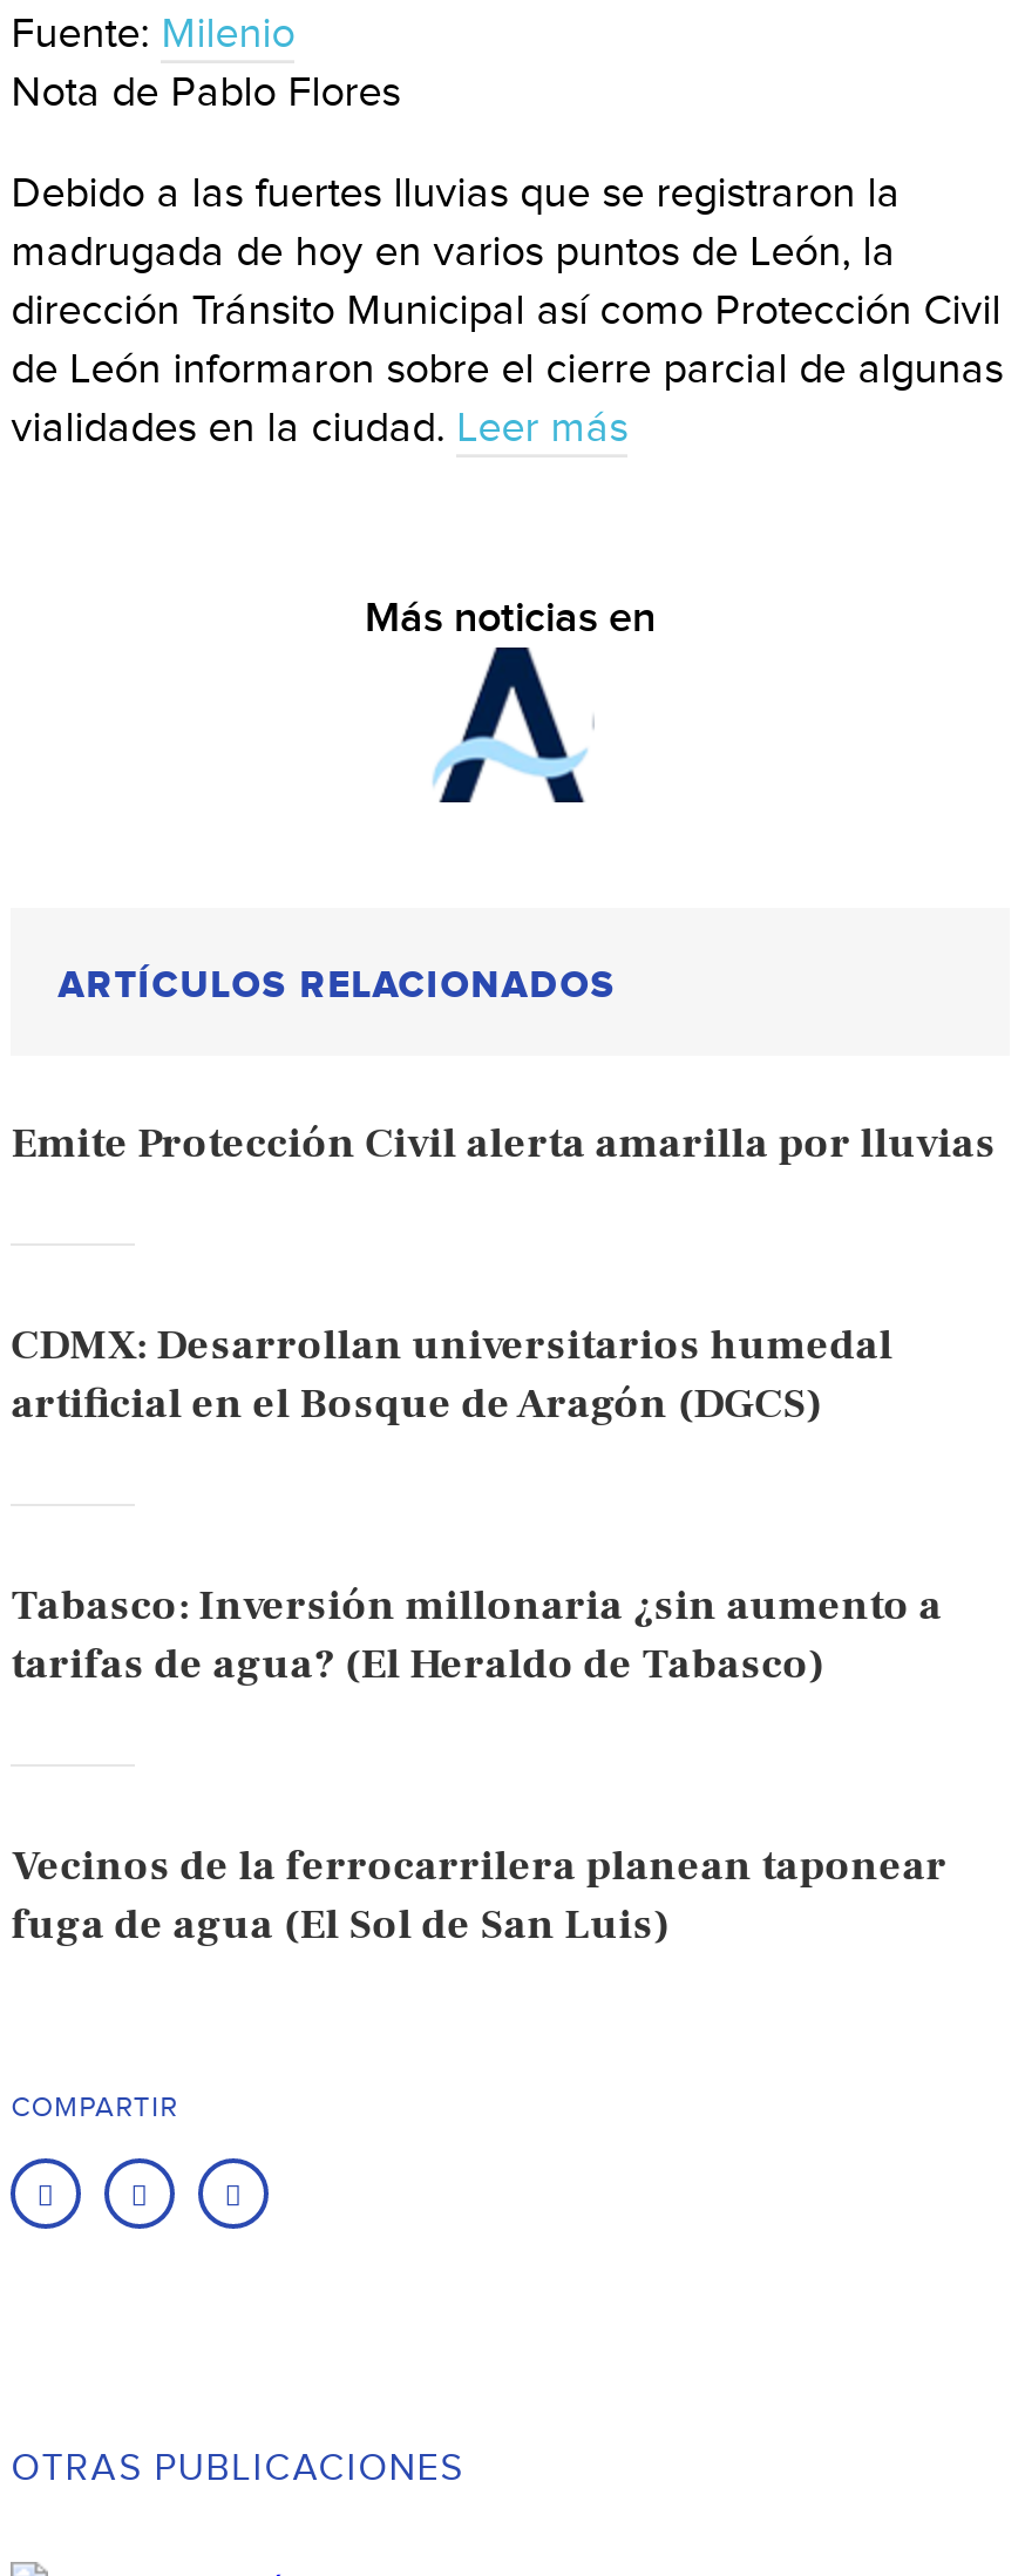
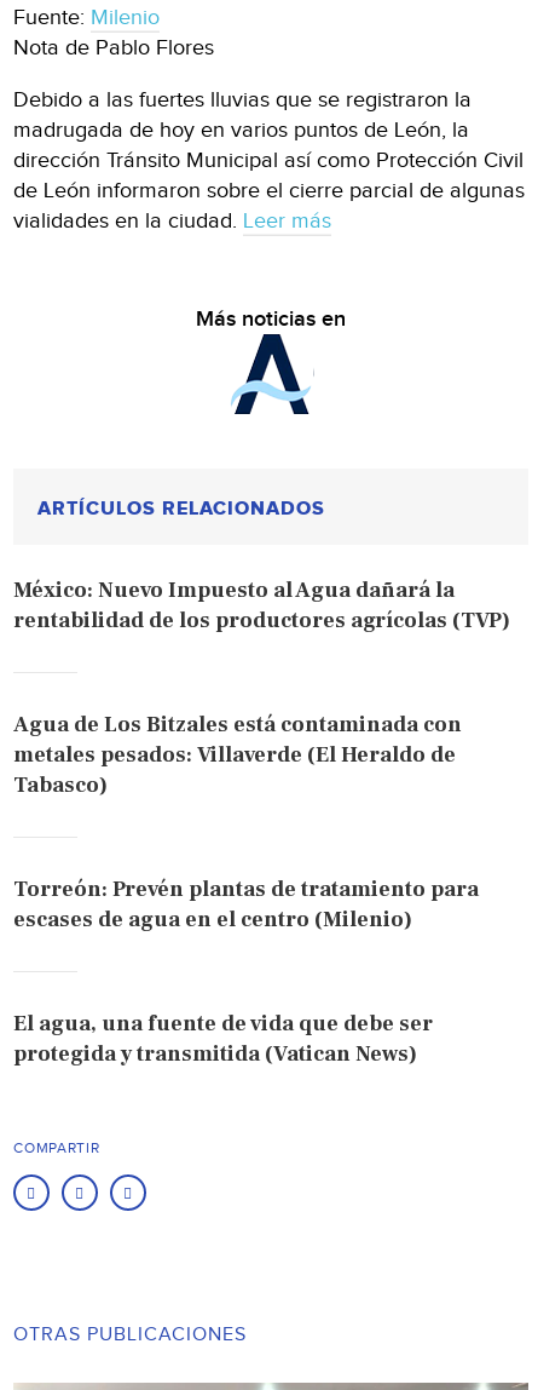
- Emite Protección Civil alerta amarilla por lluvias
+ México: Nuevo Impuesto al Agua dañará la
+ rentabilidad de los productores agrícolas (TVP)

- CDMX: Desarrollan universitarios humedal
- artificial en el Bosque de Aragón (DGCS)
+ Agua de Los Bitzales está contaminada con
+ metales pesados: Villaverde (El Heraldo de
+ Tabasco)

- Tabasco: Inversión millonaria ¿sin aumento a
- tarifas de agua? (El Heraldo de Tabasco)
+ Torreón: Prevén plantas de tratamiento para
+ escases de agua en el centro (Milenio)

- Vecinos de la ferrocarrilera planean taponear
- fuga de agua (El Sol de San Luis)
+ El agua, una fuente de vida que debe ser
+ protegida y transmitida (Vatican News)
